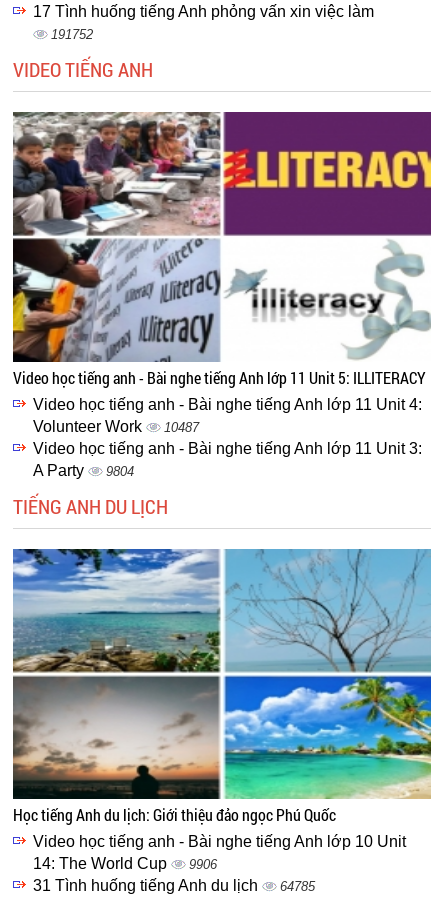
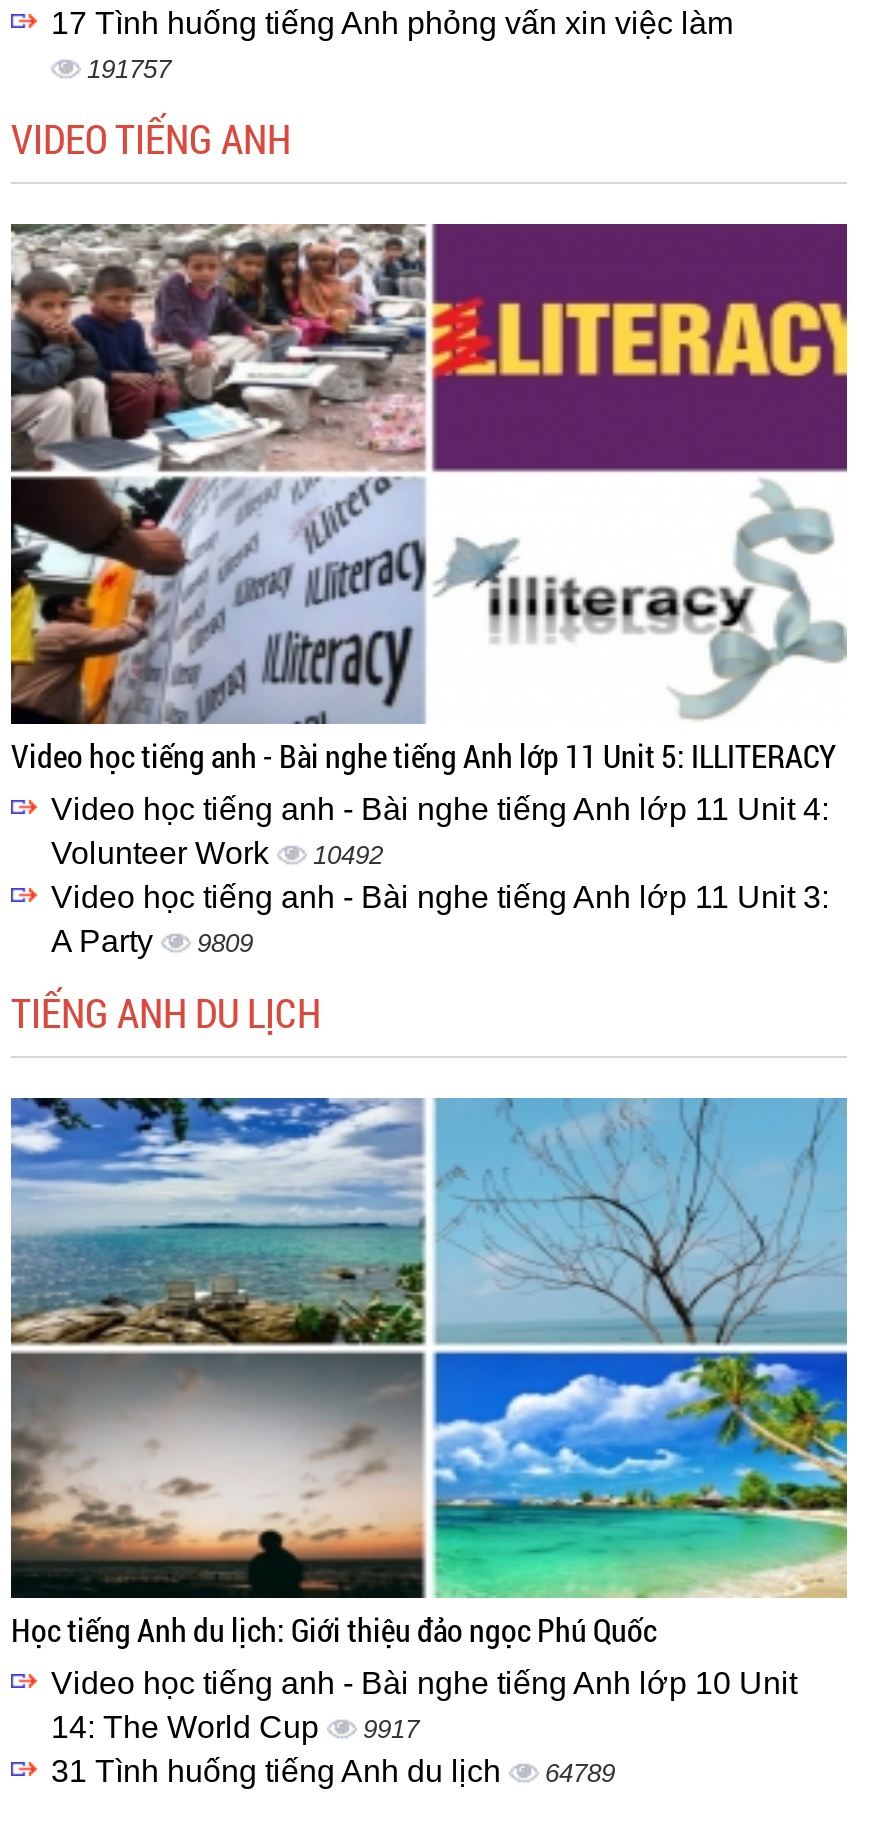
- 191752
+ 191757

- Volunteer Work 10487
+ Volunteer Work 10492

- A Party 9804
+ A Party 9809

- 14: The World Cup 9906
+ 14: The World Cup 9917

- 31 Tình huống tiếng Anh du lịch 64785
+ 31 Tình huống tiếng Anh du lịch 64789
